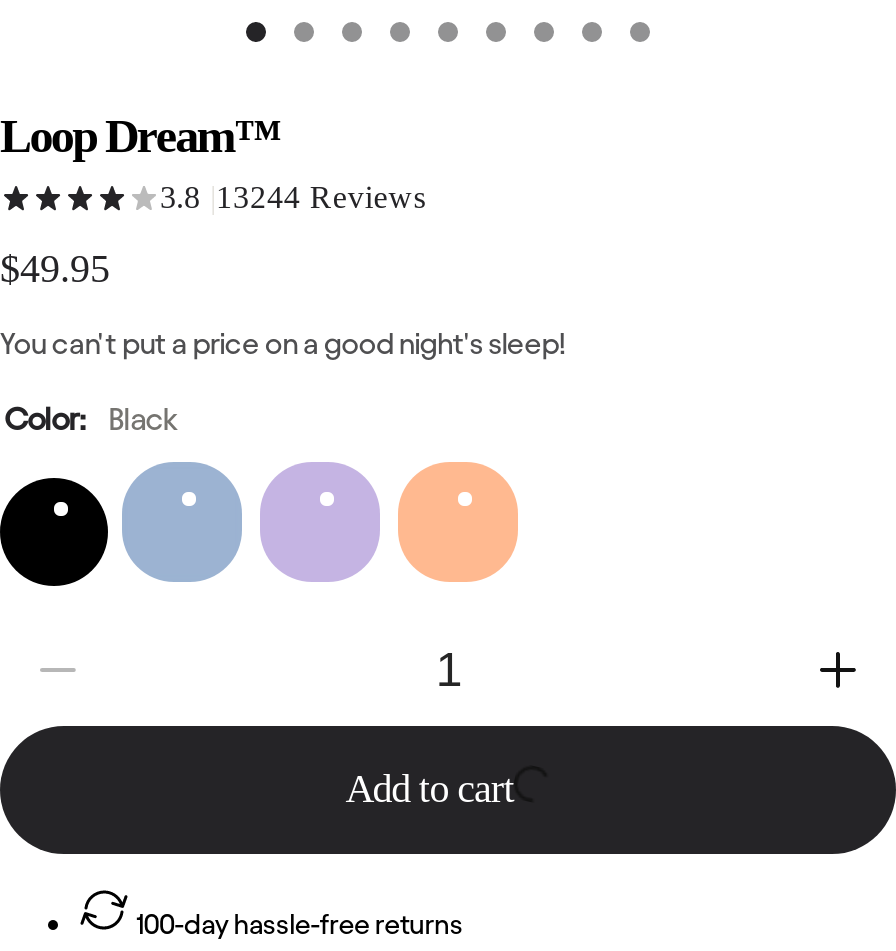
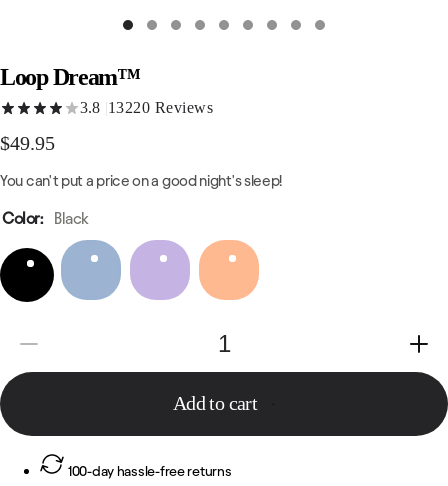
- 3.8 13244 Reviews
+ 3.8 13220 Reviews
